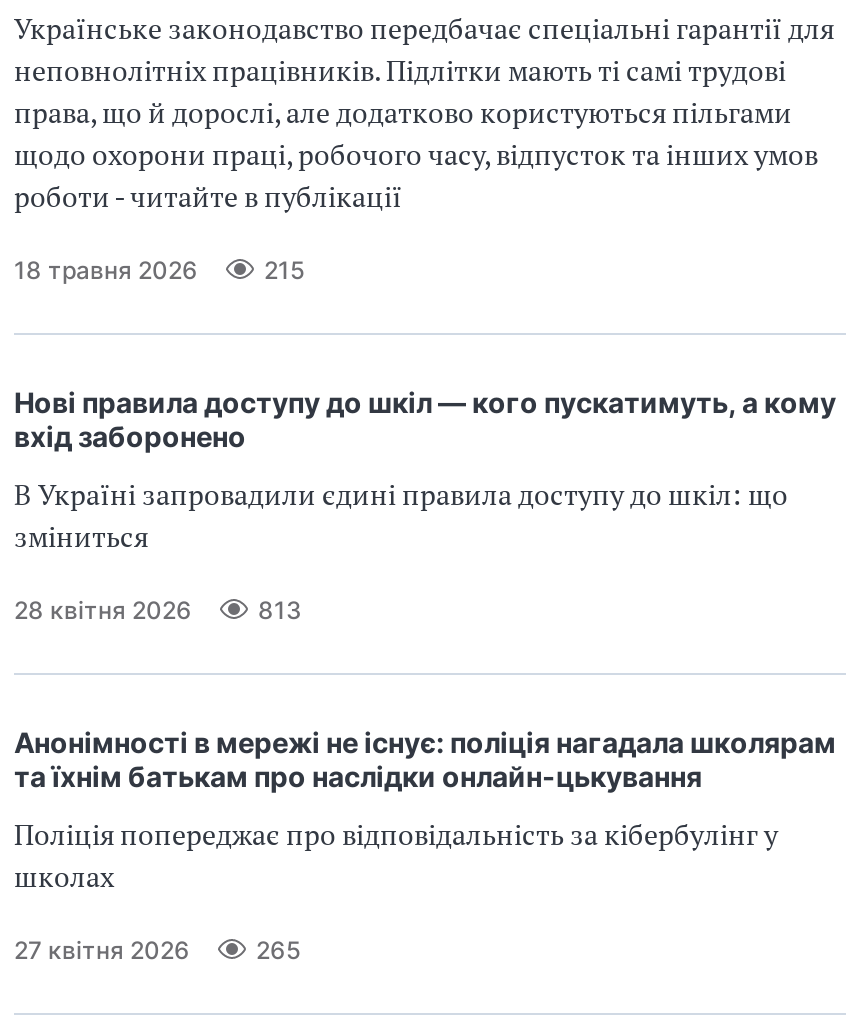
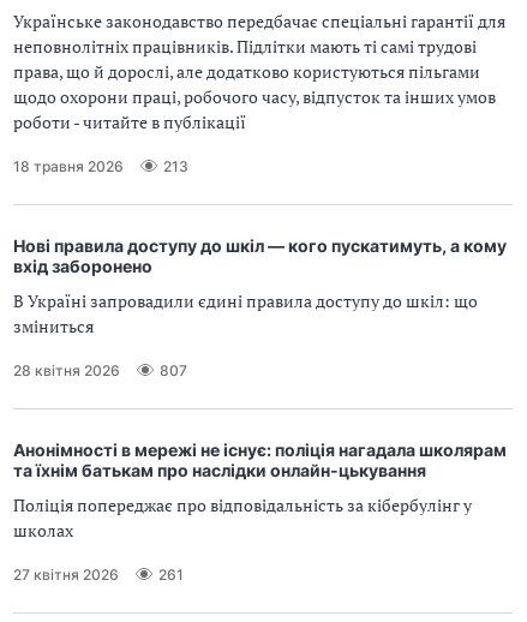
- 215
+ 213

- 813
+ 807

- 265
+ 261
